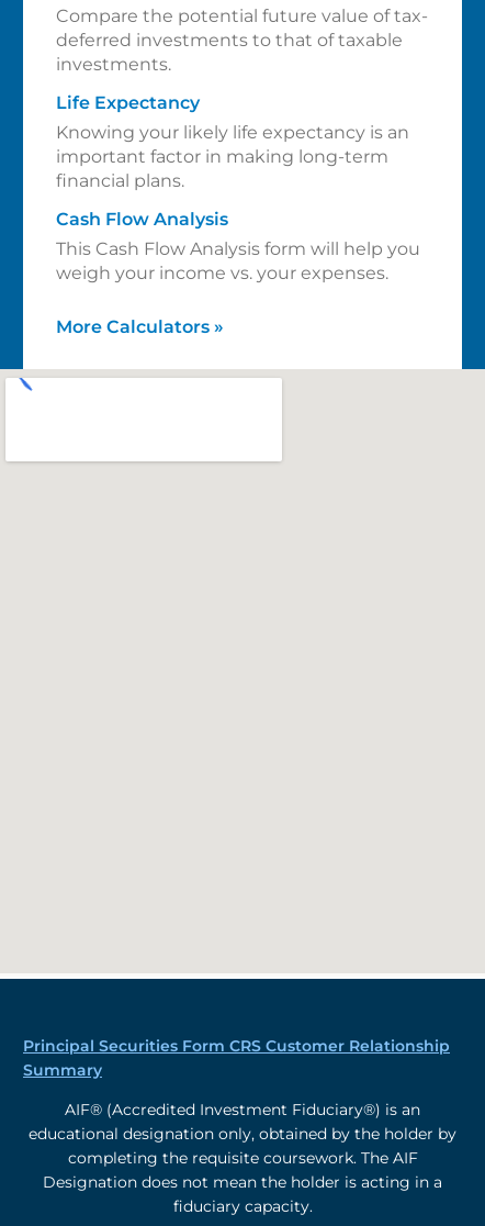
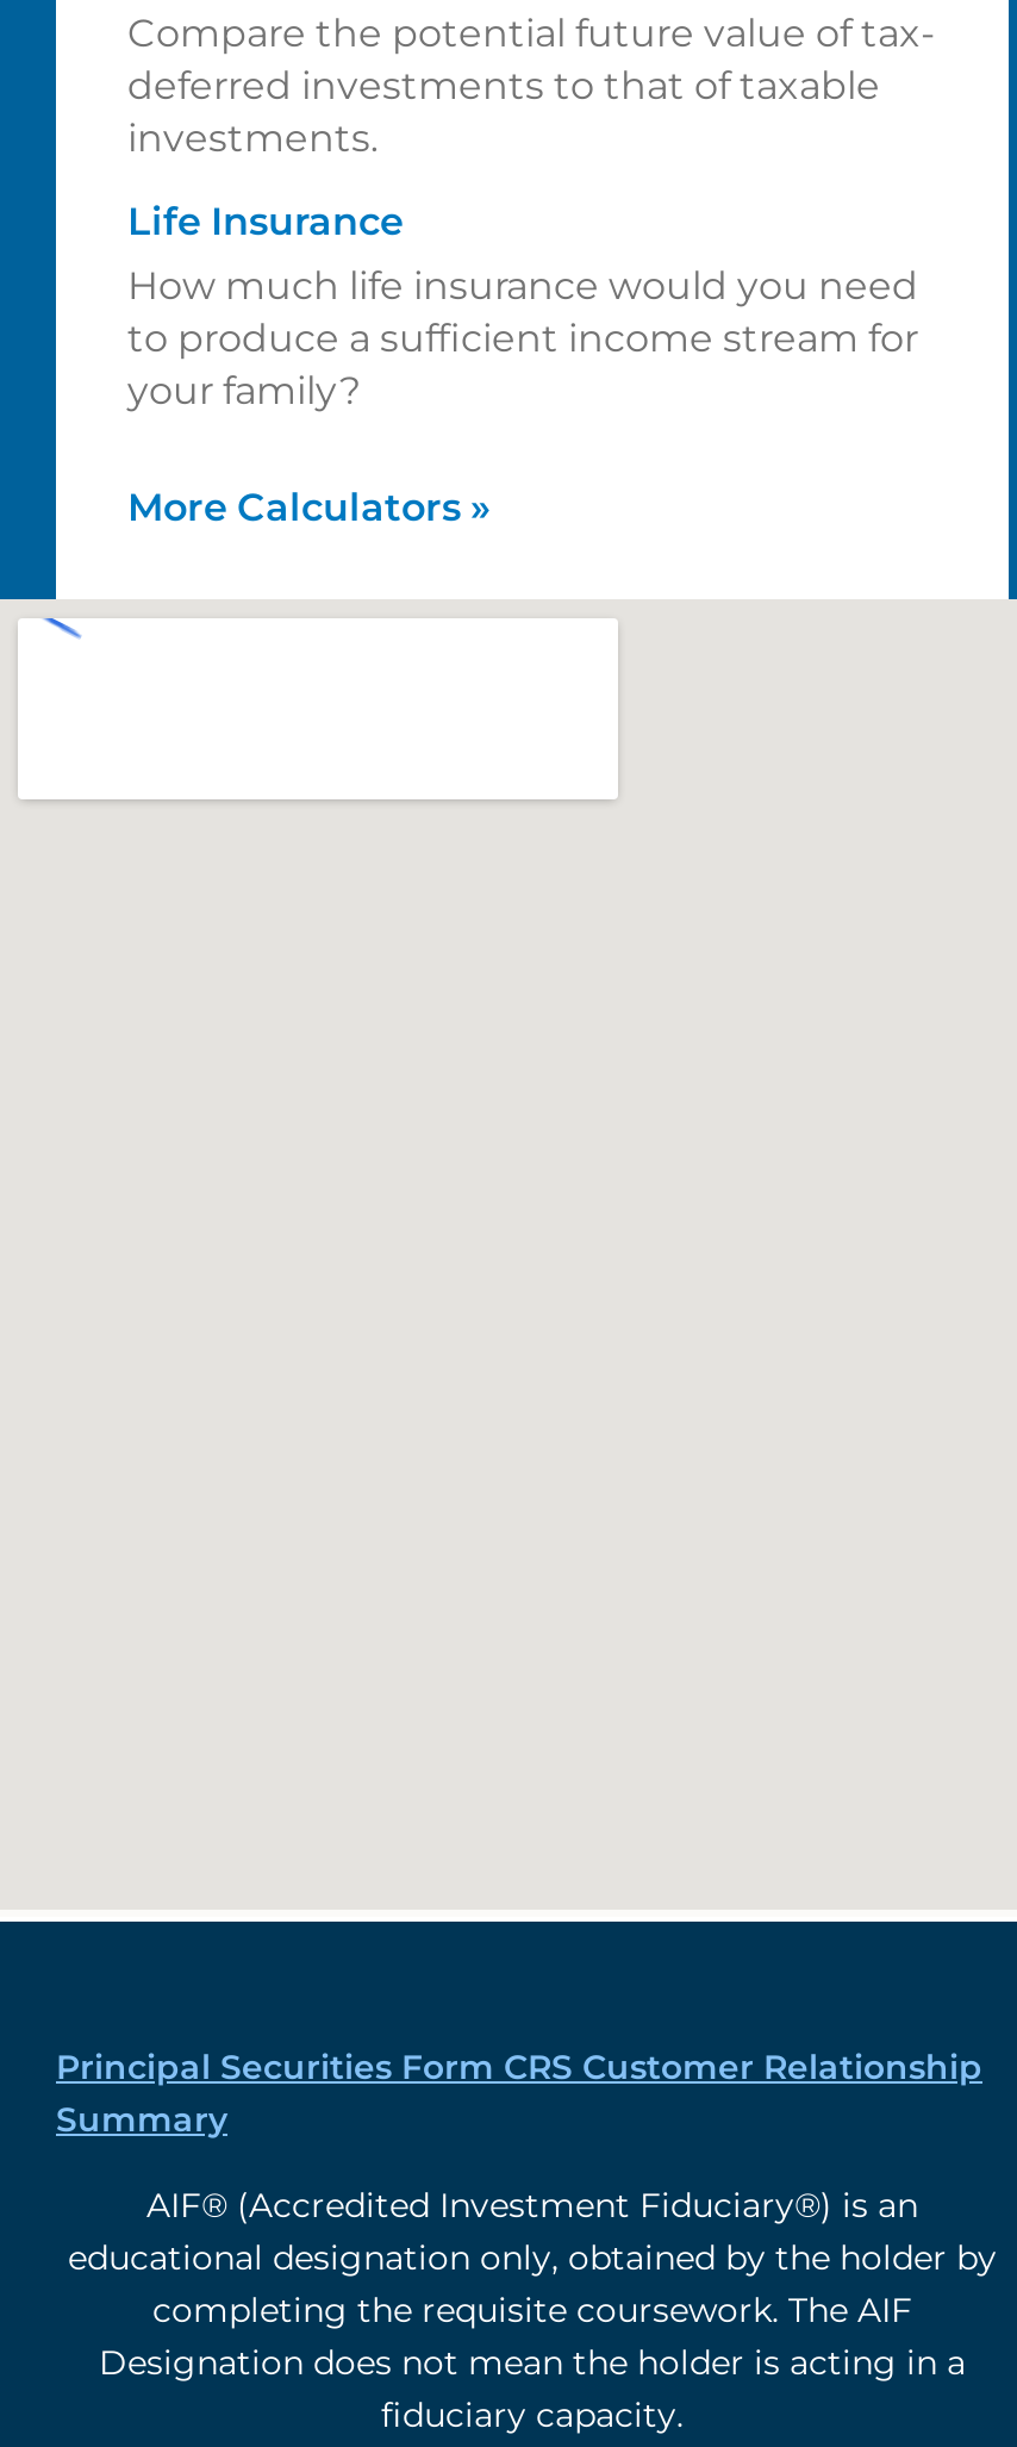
- Life Expectancy
- Knowing your likely life expectancy is an
- important factor in making long-term
- financial plans.
- Cash Flow Analysis
- This Cash Flow Analysis form will help you
- weigh your income vs. your expenses.
+ Life Insurance
+ How much life insurance would you need
+ to produce a sufficient income stream for
+ your family?
